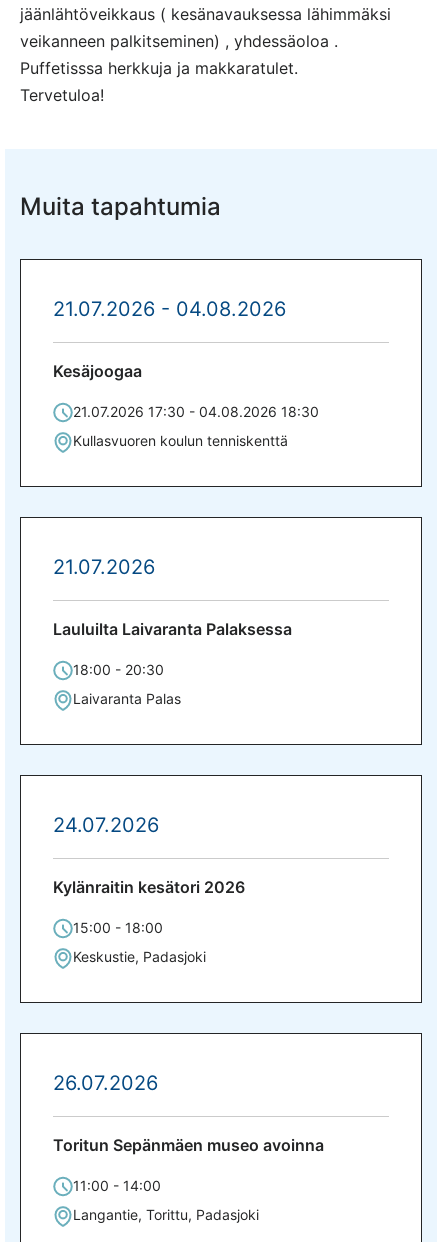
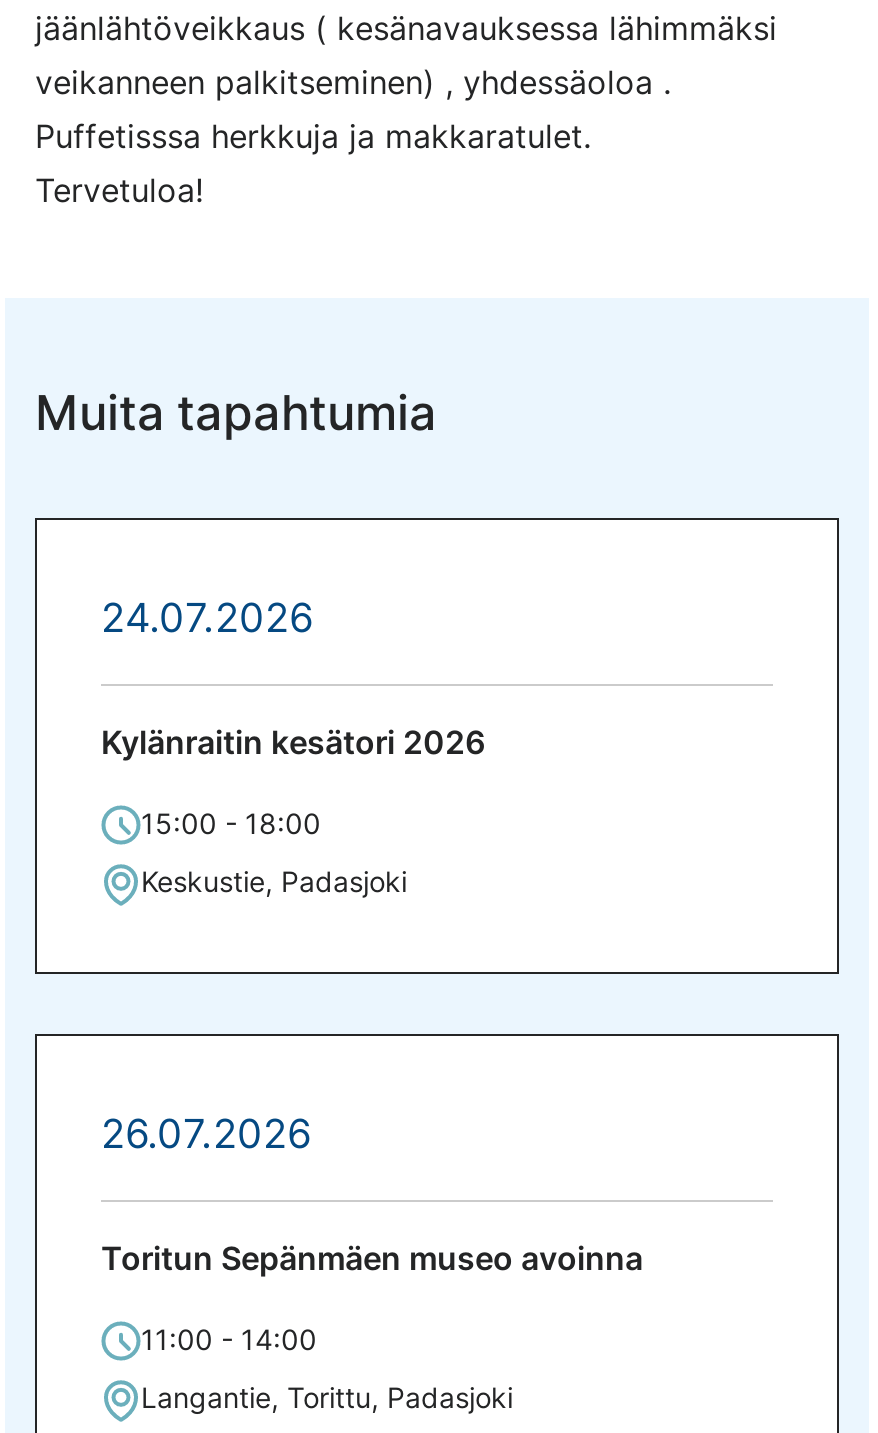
- 21.07.2026 - 04.08.2026
- Kesäjoogaa
- 21.07.2026 17:30 - 04.08.2026 18:30
- Kullasvuoren koulun tenniskenttä

- 21.07.2026
- Lauluilta Laivaranta Palaksessa
- 18:00 - 20:30
- Laivaranta Palas
